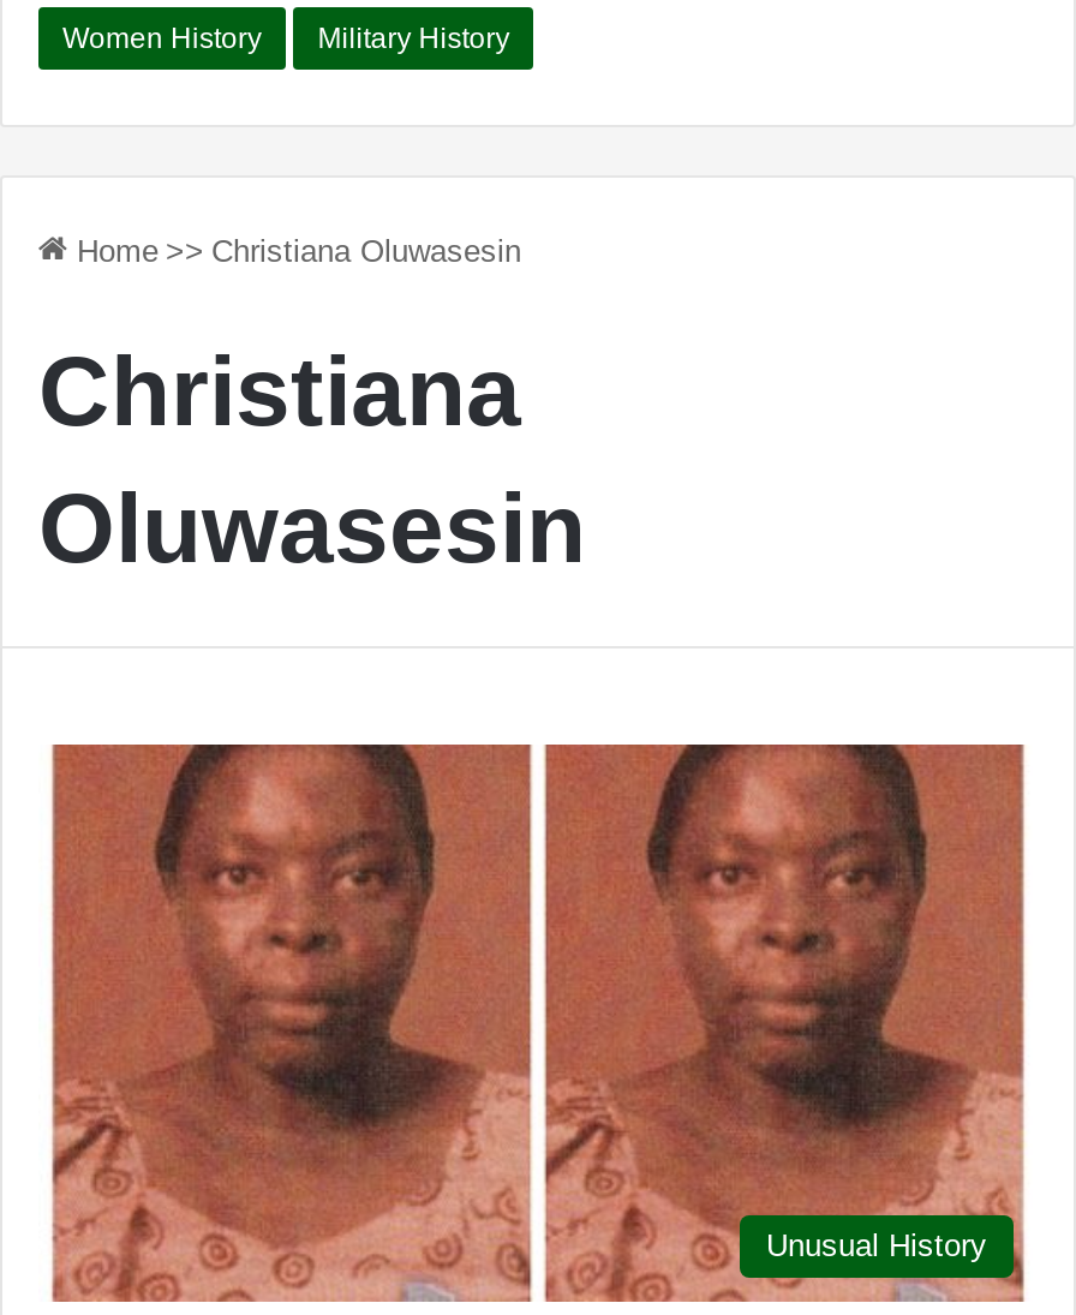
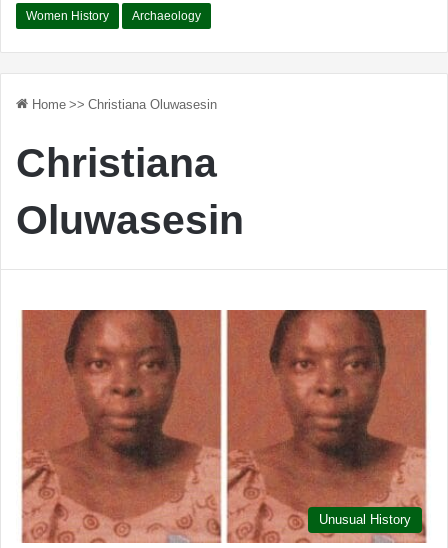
- Military History
+ Archaeology
